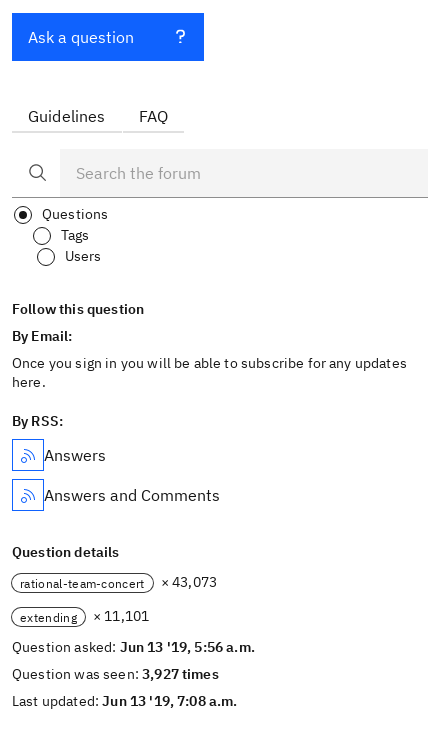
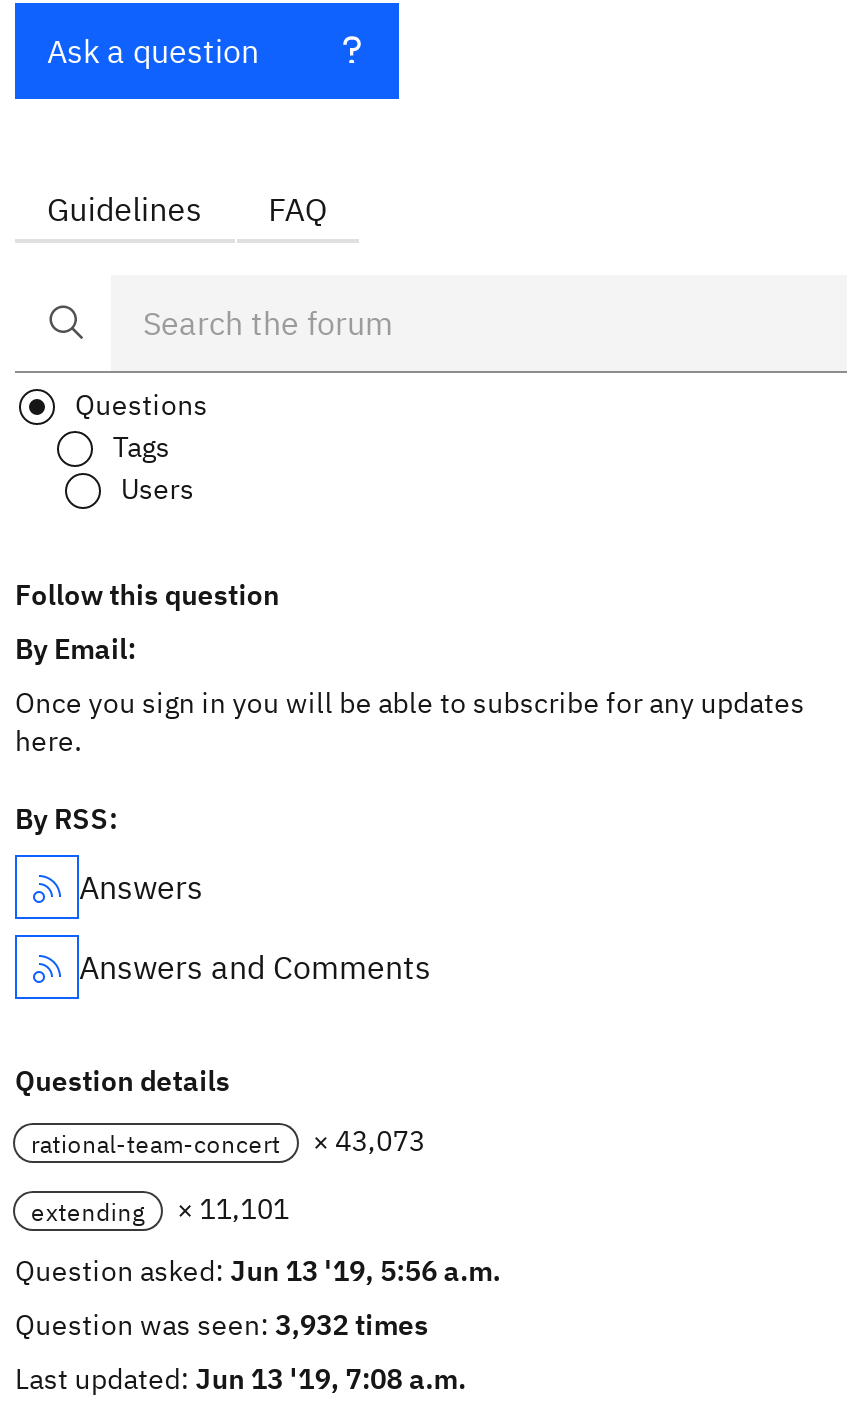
- Question was seen: 3,927 times
+ Question was seen: 3,932 times
